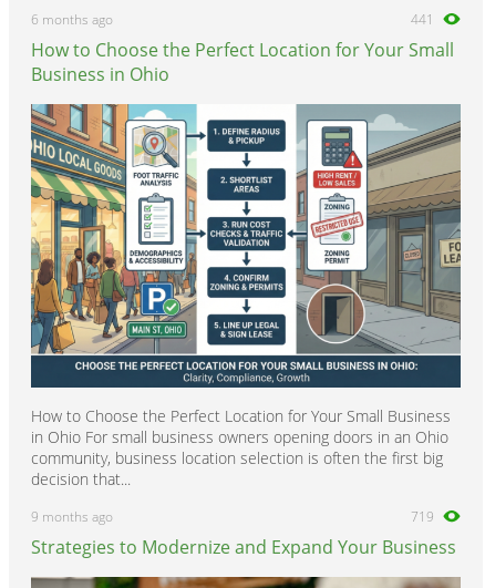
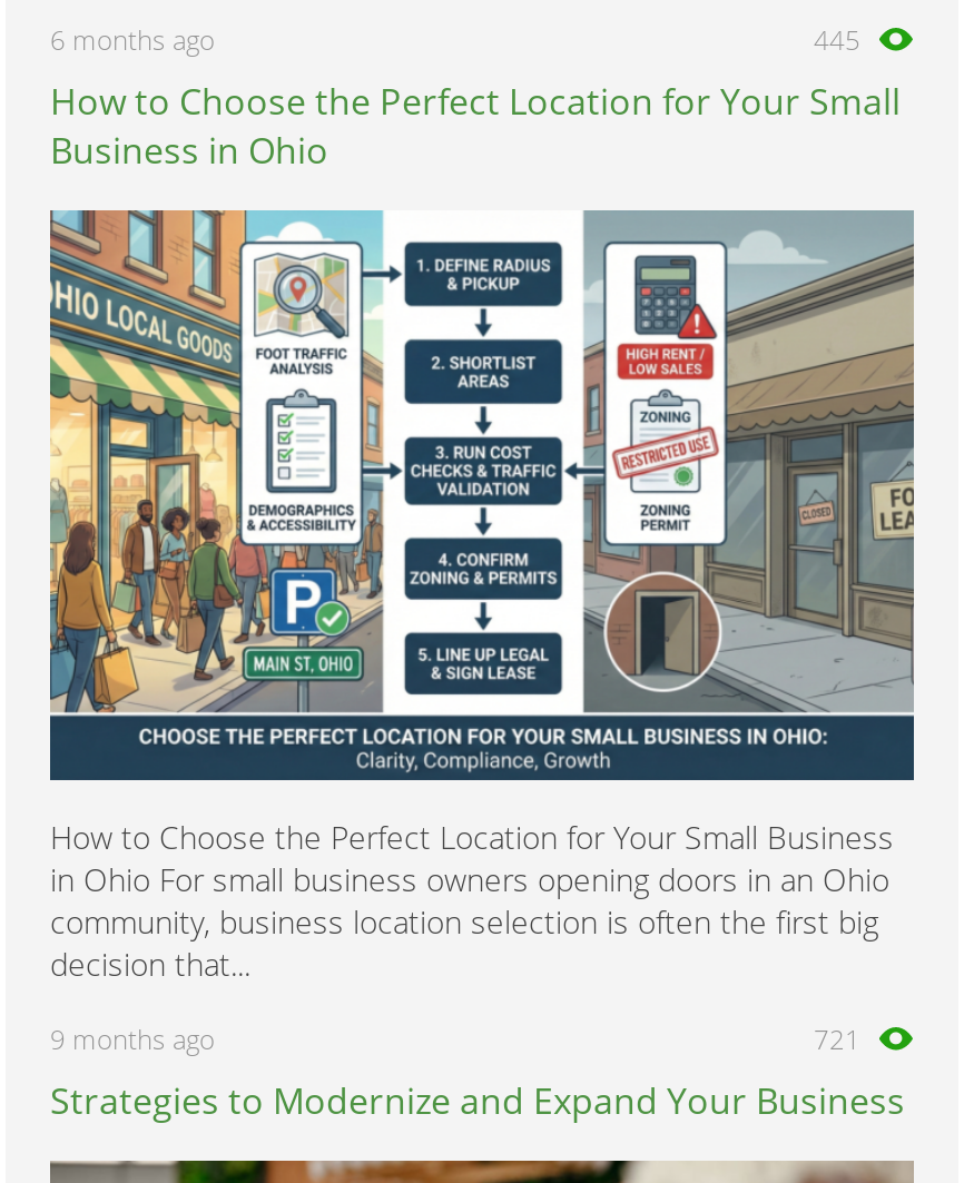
- 441
+ 445

- 719
+ 721
